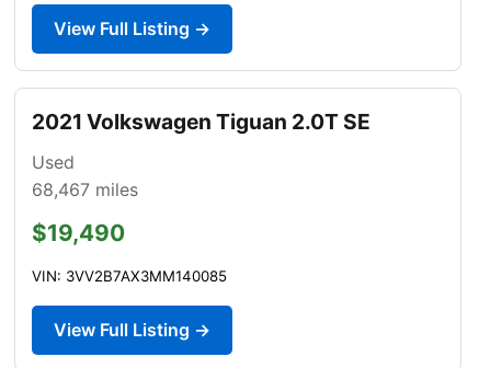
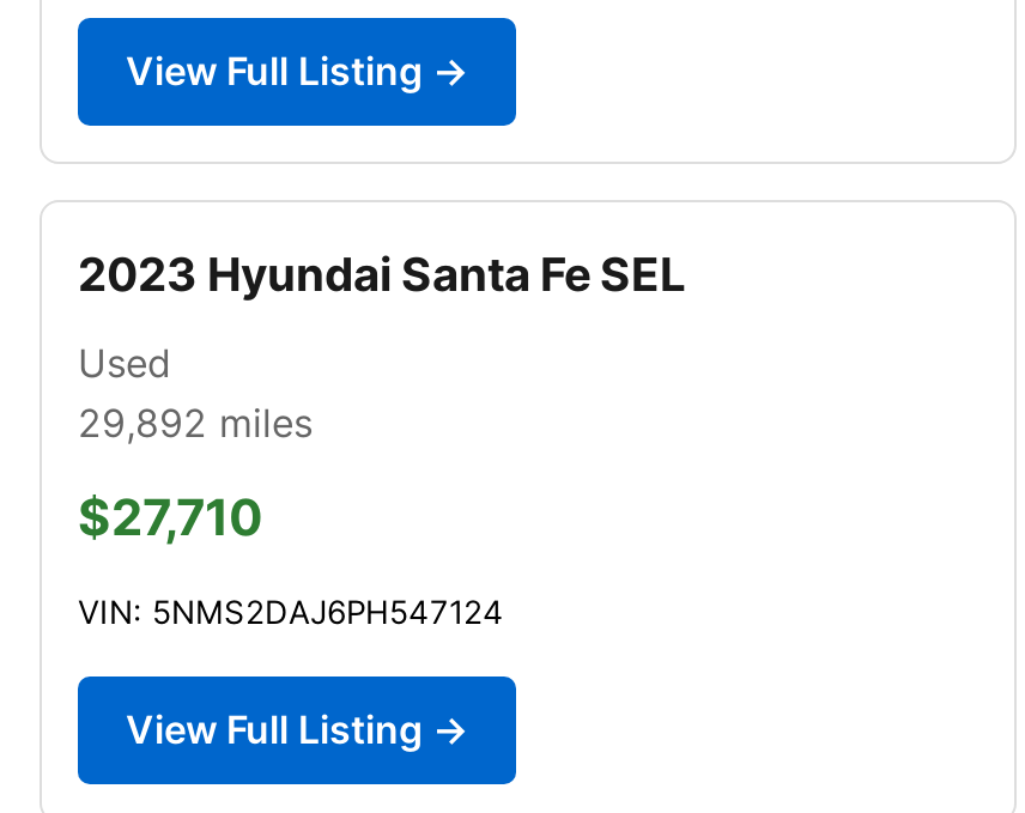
- 2021 Volkswagen Tiguan 2.0T SE
+ 2023 Hyundai Santa Fe SEL

- 68,467 miles
+ 29,892 miles

- $19,490
+ $27,710

- VIN: 3VV2B7AX3MM140085
+ VIN: 5NMS2DAJ6PH547124
